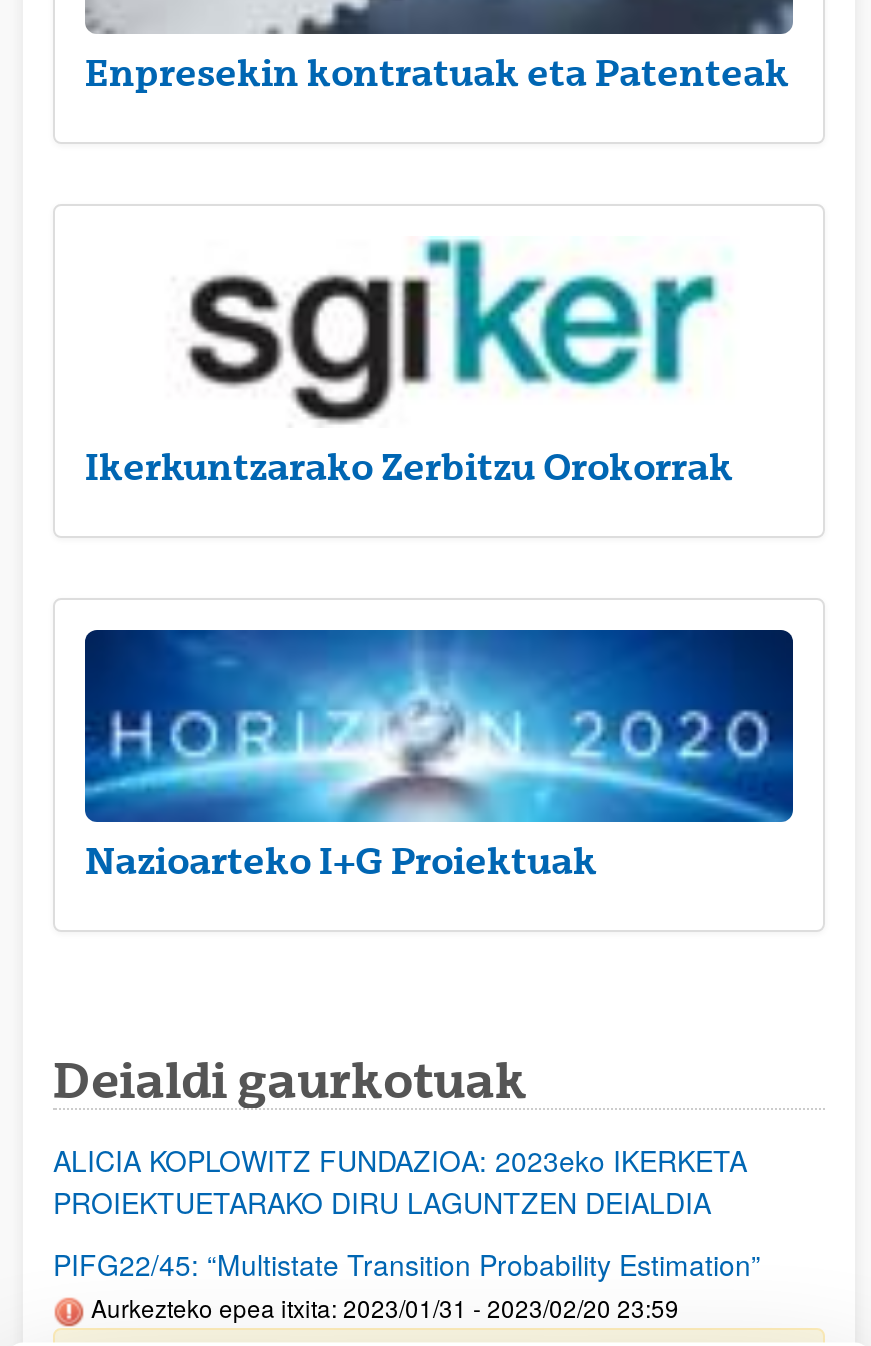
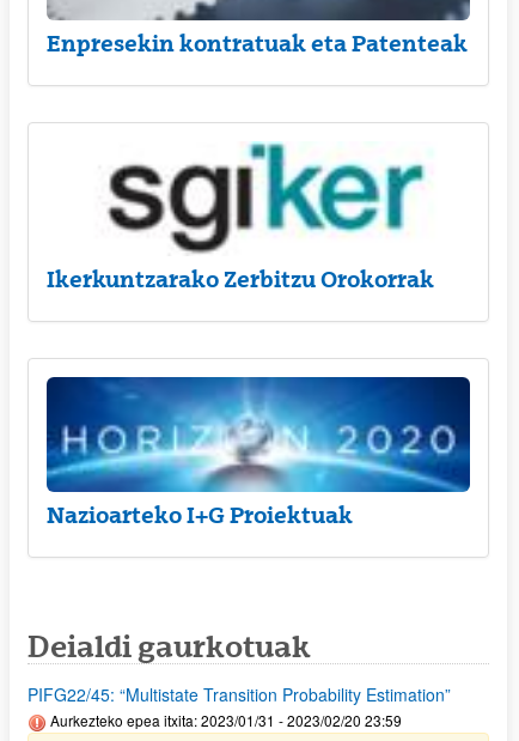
- ALICIA KOPLOWITZ FUNDAZIOA: 2023eko IKERKETA
- PROIEKTUETARAKO DIRU LAGUNTZEN DEIALDIA
